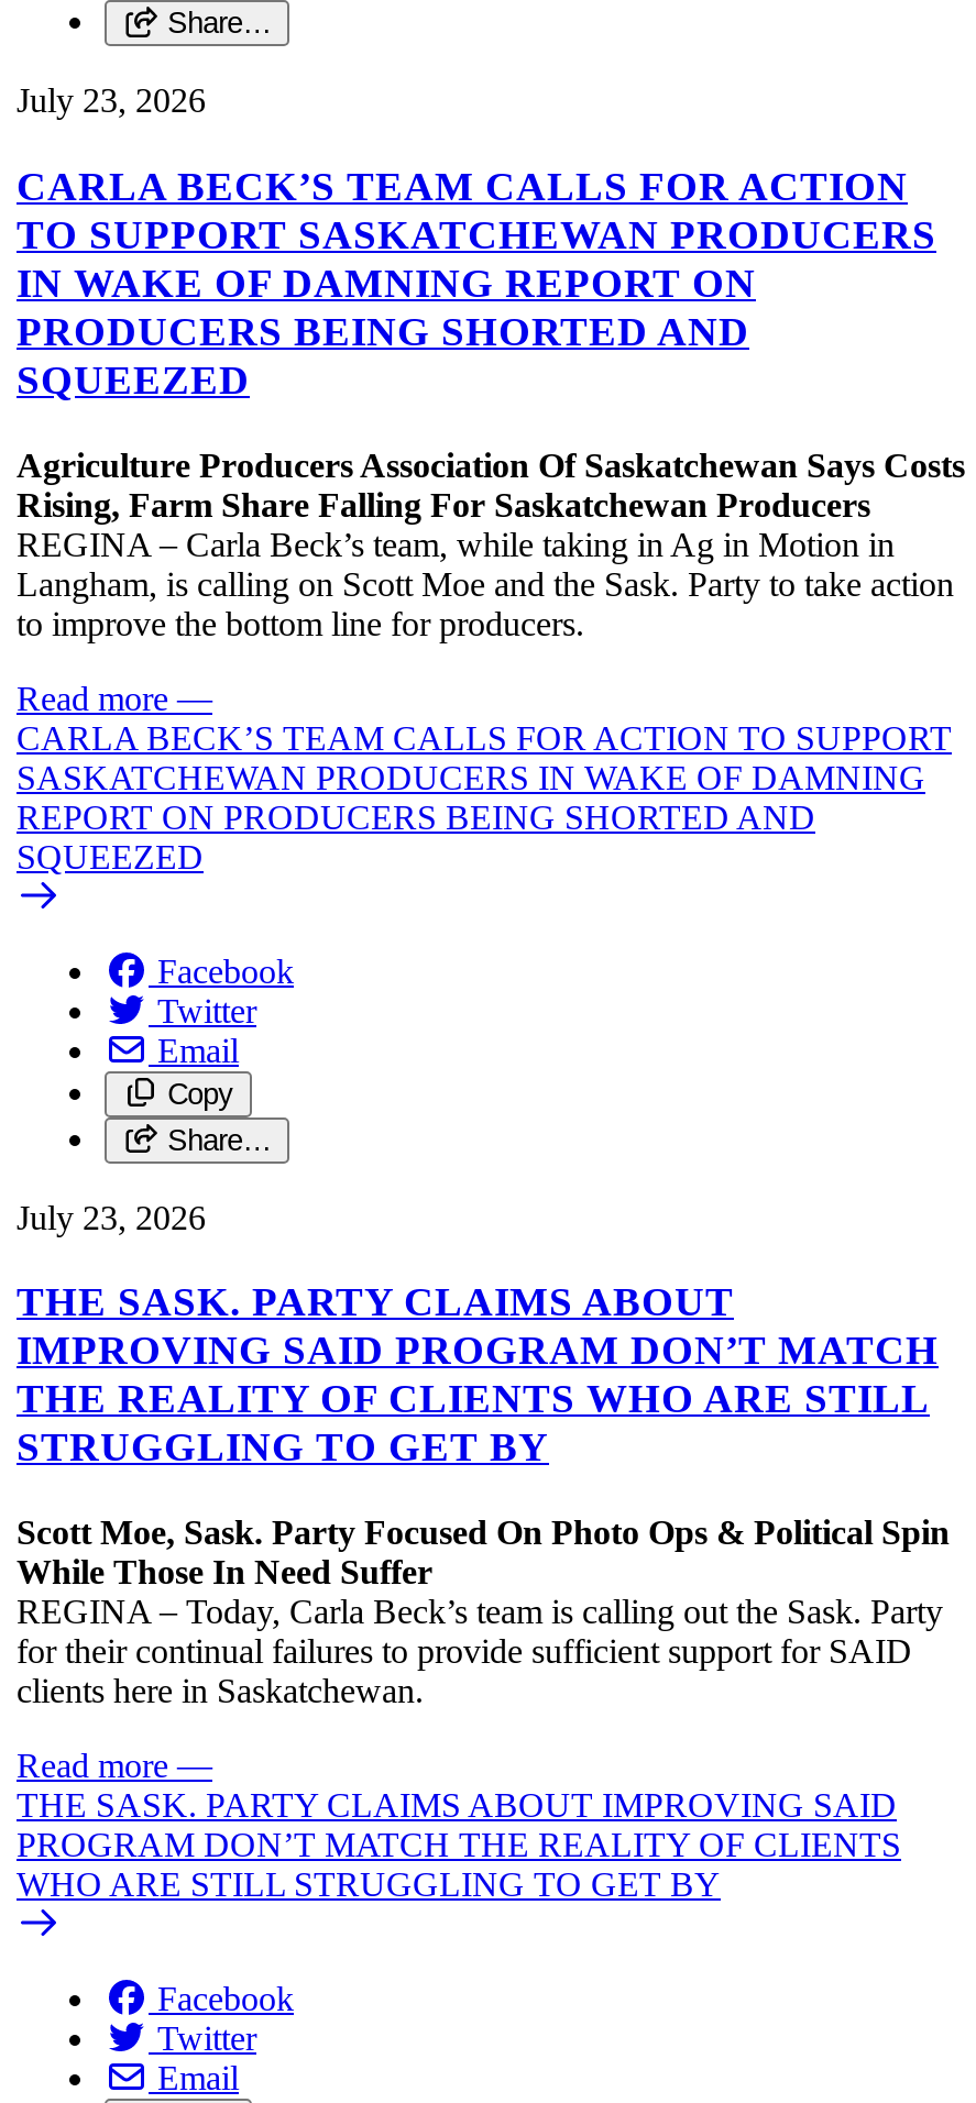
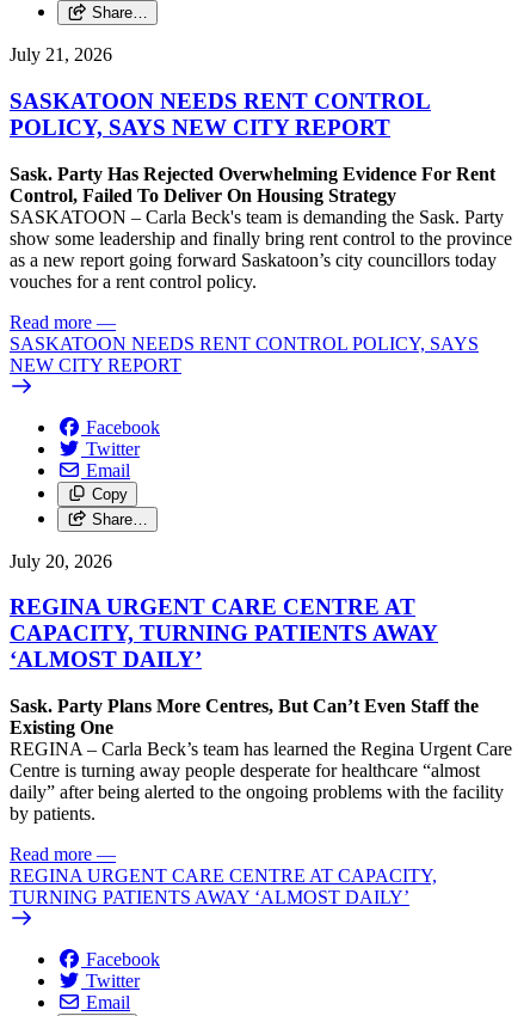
- July 23, 2026
+ July 21, 2026

- CARLA BECK’S TEAM CALLS FOR ACTION
- TO SUPPORT SASKATCHEWAN PRODUCERS
- IN WAKE OF DAMNING REPORT ON
- PRODUCERS BEING SHORTED AND
- SQUEEZED
+ SASKATOON NEEDS RENT CONTROL
+ POLICY, SAYS NEW CITY REPORT

- Agriculture Producers Association Of Saskatchewan Says Costs
- Rising, Farm Share Falling For Saskatchewan Producers
- REGINA – Carla Beck’s team, while taking in Ag in Motion in
- Langham, is calling on Scott Moe and the Sask. Party to take action
- to improve the bottom line for producers.
+ Sask. Party Has Rejected Overwhelming Evidence For Rent
+ Control, Failed To Deliver On Housing Strategy
+ SASKATOON – Carla Beck's team is demanding the Sask. Party
+ show some leadership and finally bring rent control to the province
+ as a new report going forward Saskatoon’s city councillors today
+ vouches for a rent control policy.

- CARLA BECK’S TEAM CALLS FOR ACTION TO SUPPORT
- SASKATCHEWAN PRODUCERS IN WAKE OF DAMNING
- REPORT ON PRODUCERS BEING SHORTED AND
- SQUEEZED
+ SASKATOON NEEDS RENT CONTROL POLICY, SAYS
+ NEW CITY REPORT

- July 23, 2026
+ July 20, 2026

- THE SASK. PARTY CLAIMS ABOUT
- IMPROVING SAID PROGRAM DON’T MATCH
- THE REALITY OF CLIENTS WHO ARE STILL
- STRUGGLING TO GET BY
+ REGINA URGENT CARE CENTRE AT
+ CAPACITY, TURNING PATIENTS AWAY
+ ‘ALMOST DAILY’

- Scott Moe, Sask. Party Focused On Photo Ops & Political Spin
- While Those In Need Suffer
- REGINA – Today, Carla Beck’s team is calling out the Sask. Party
- for their continual failures to provide sufficient support for SAID
- clients here in Saskatchewan.
+ Sask. Party Plans More Centres, But Can’t Even Staff the
+ Existing One
+ REGINA – Carla Beck’s team has learned the Regina Urgent Care
+ Centre is turning away people desperate for healthcare “almost
+ daily” after being alerted to the ongoing problems with the facility
+ by patients.

- THE SASK. PARTY CLAIMS ABOUT IMPROVING SAID
- PROGRAM DON’T MATCH THE REALITY OF CLIENTS
- WHO ARE STILL STRUGGLING TO GET BY
+ REGINA URGENT CARE CENTRE AT CAPACITY,
+ TURNING PATIENTS AWAY ‘ALMOST DAILY’
